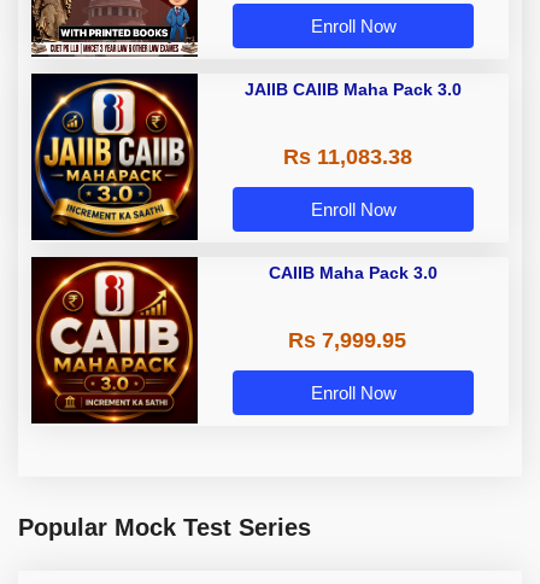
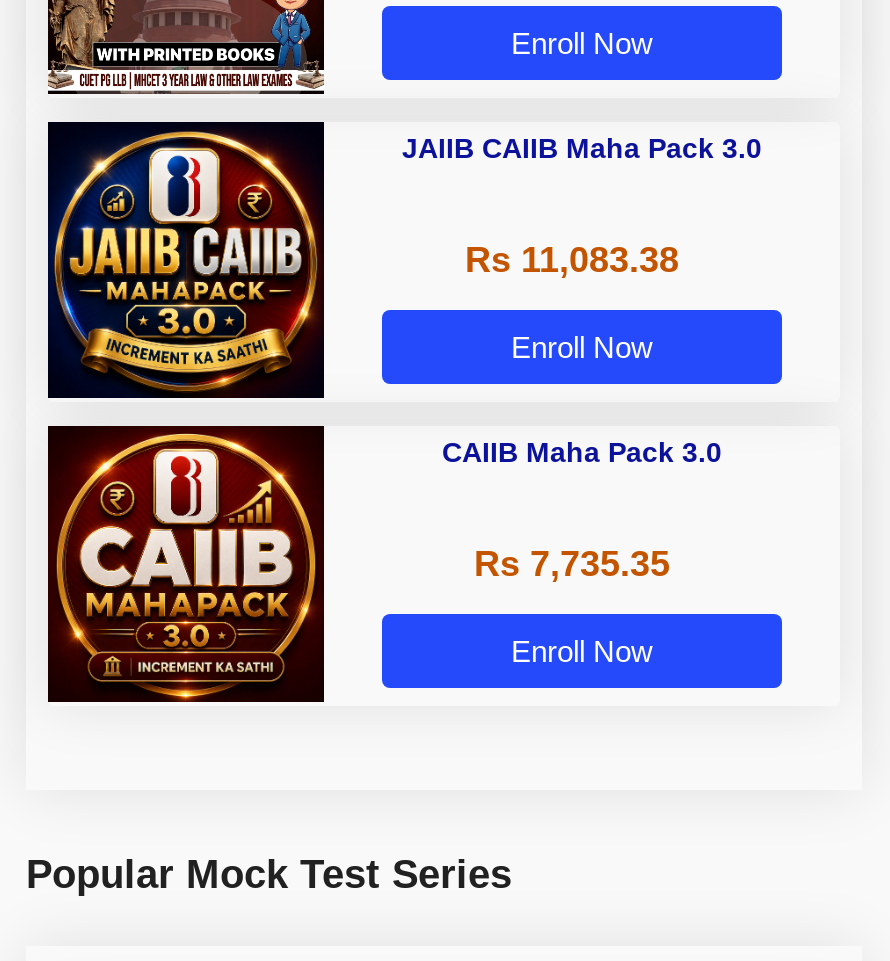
- Rs 7,999.95
+ Rs 7,735.35
